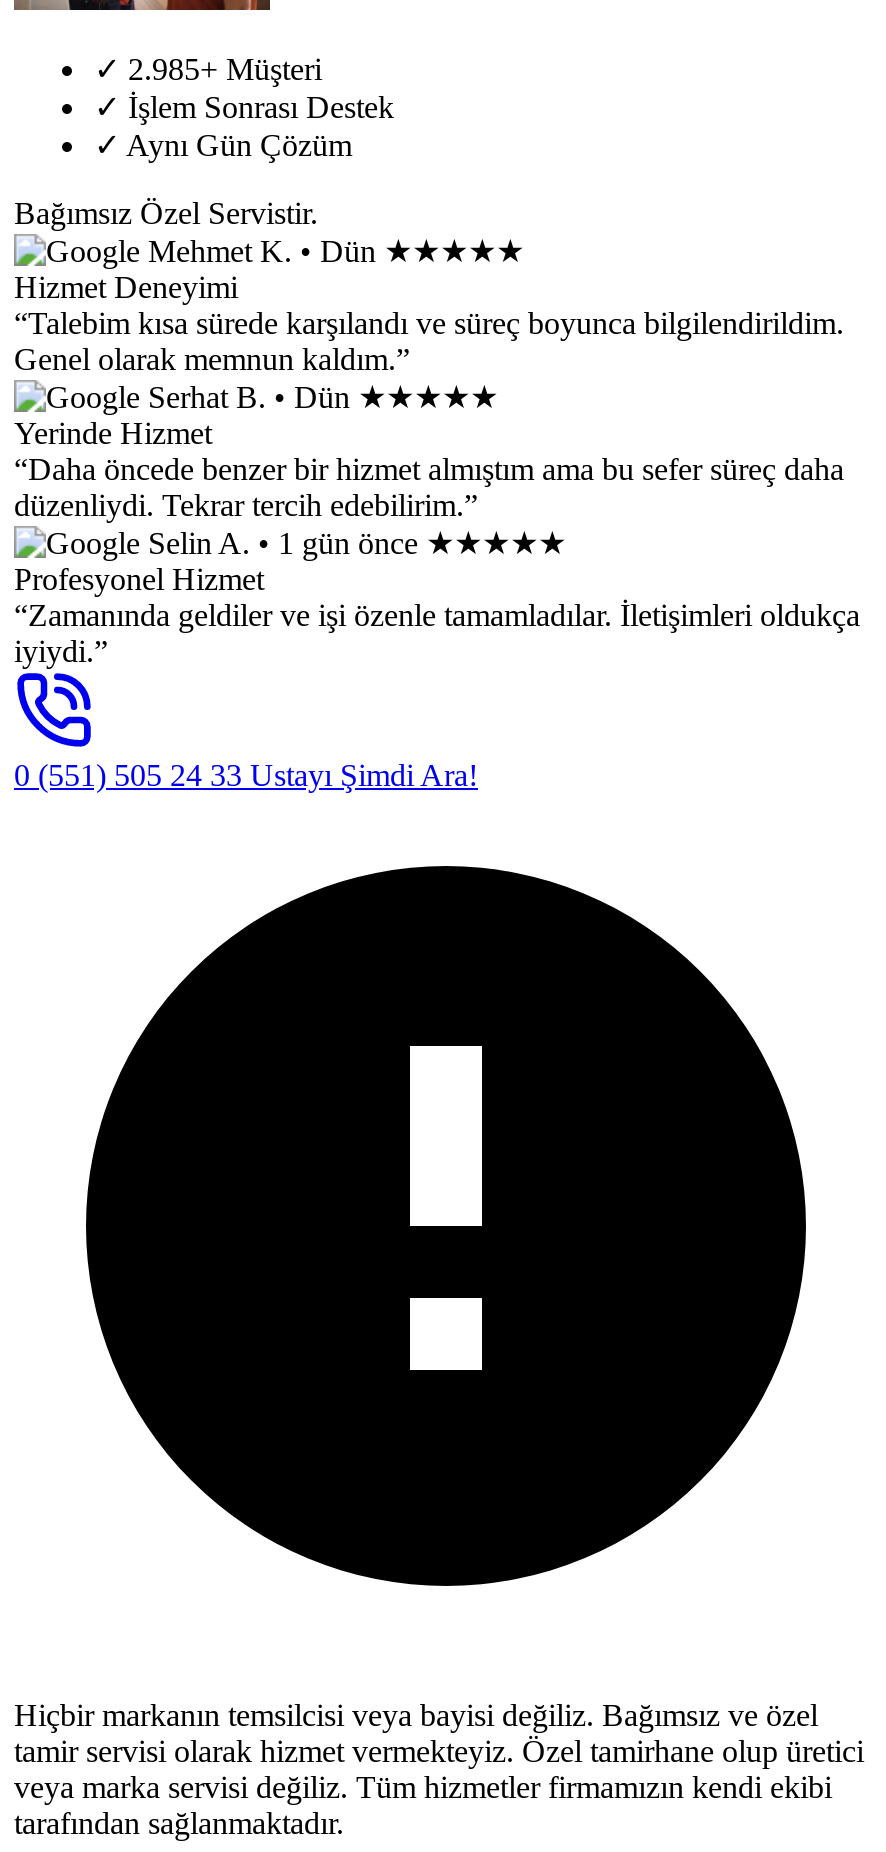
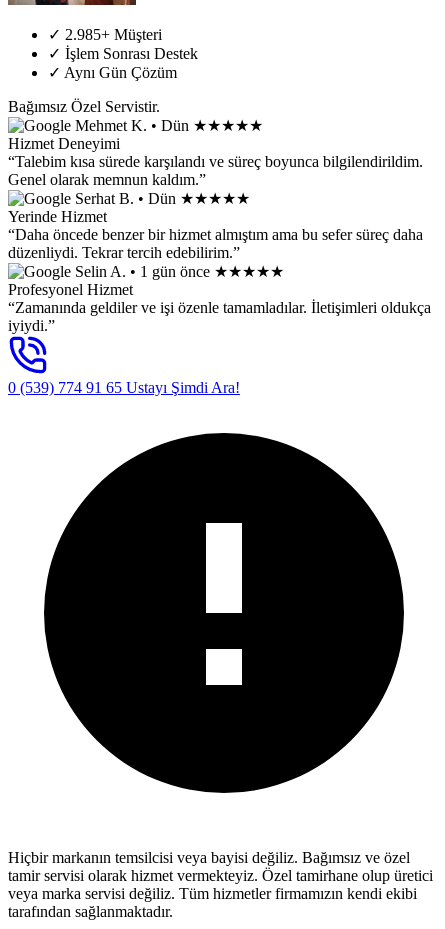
- 0 (551) 505 24 33 Ustayı Şimdi Ara!
+ 0 (539) 774 91 65 Ustayı Şimdi Ara!
